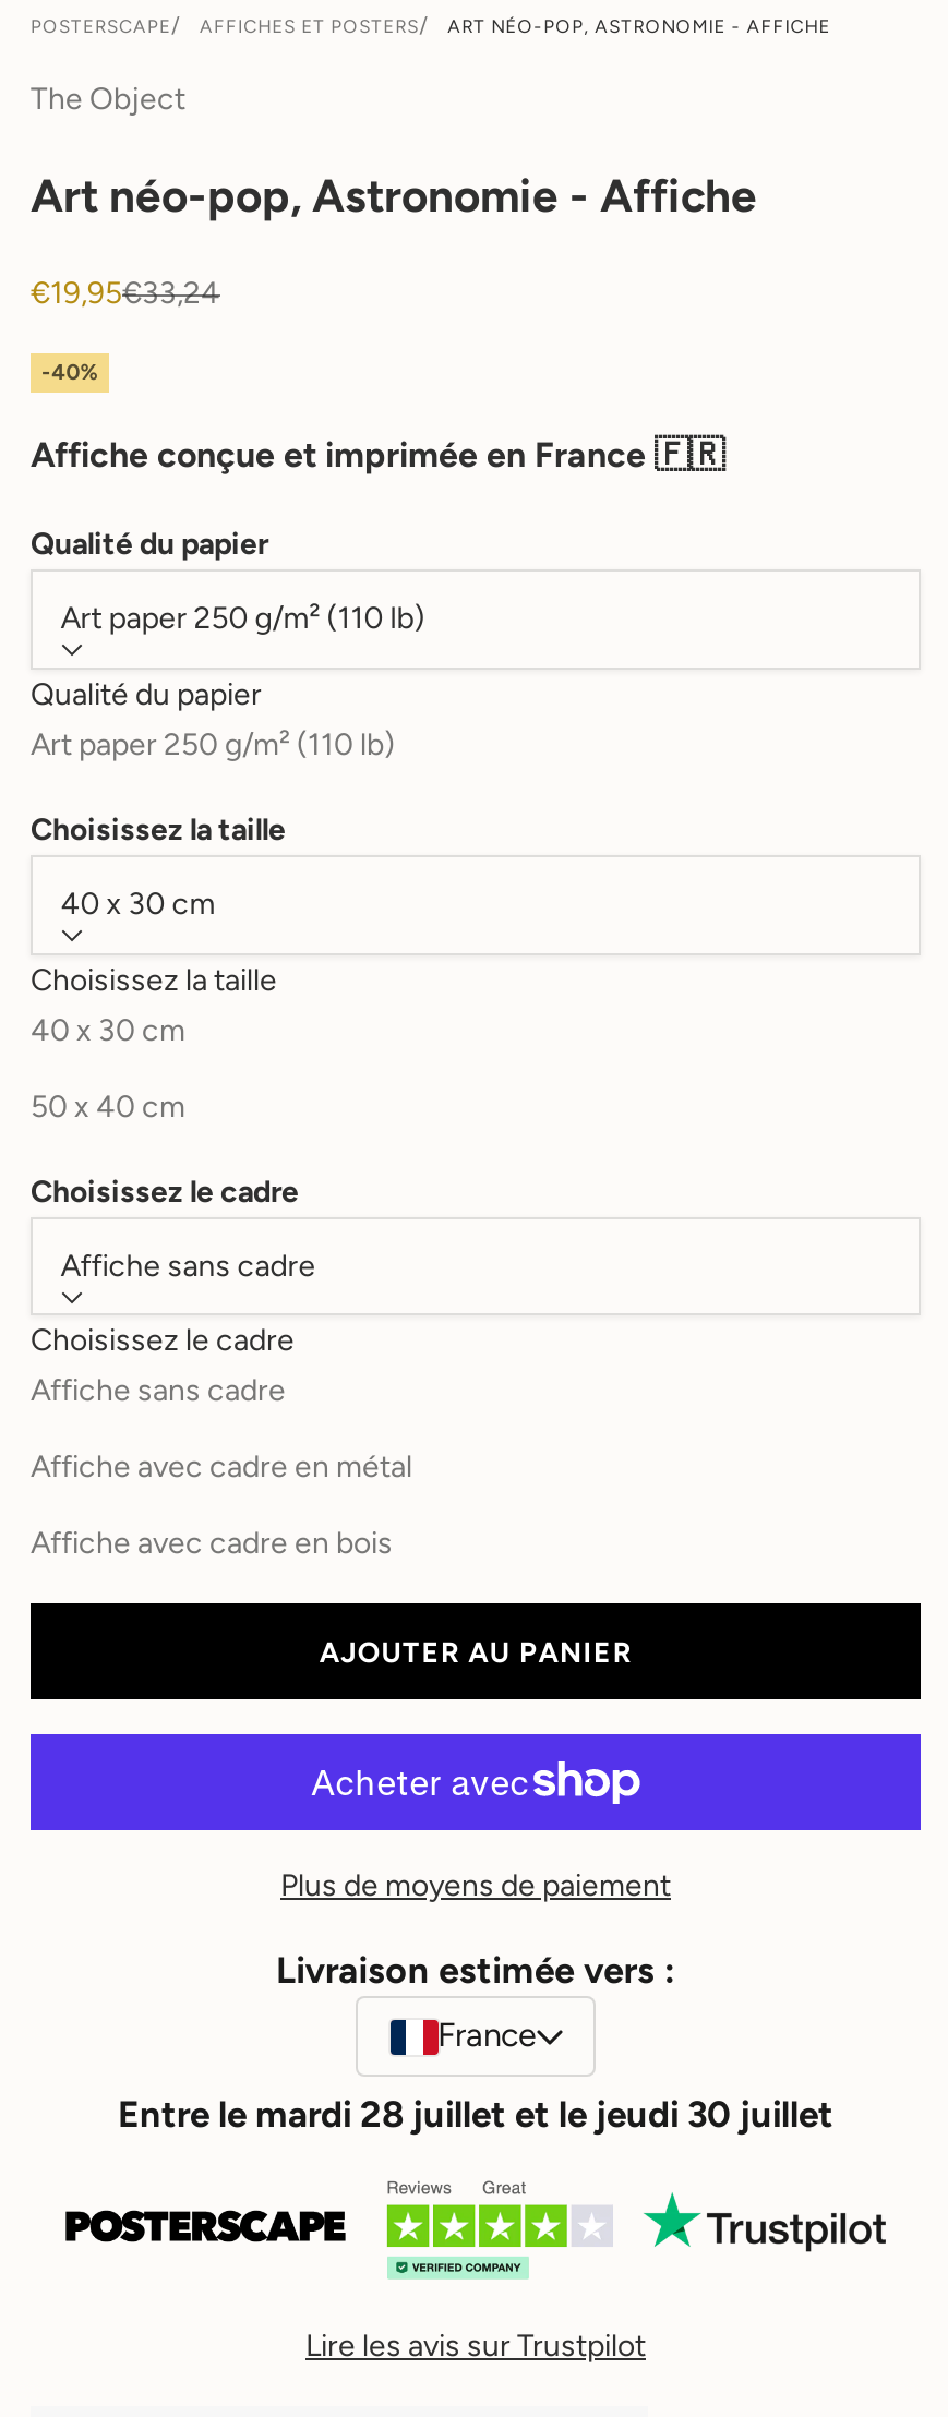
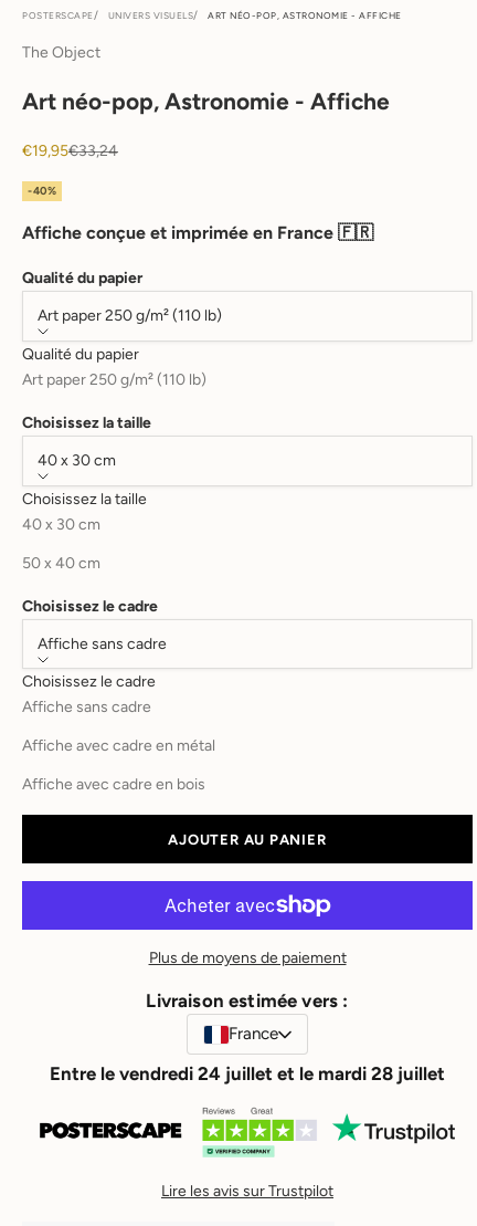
- AFFICHES ET POSTERS
+ UNIVERS VISUELS

- Entre le mardi 28 juillet et le jeudi 30 juillet
+ Entre le vendredi 24 juillet et le mardi 28 juillet
